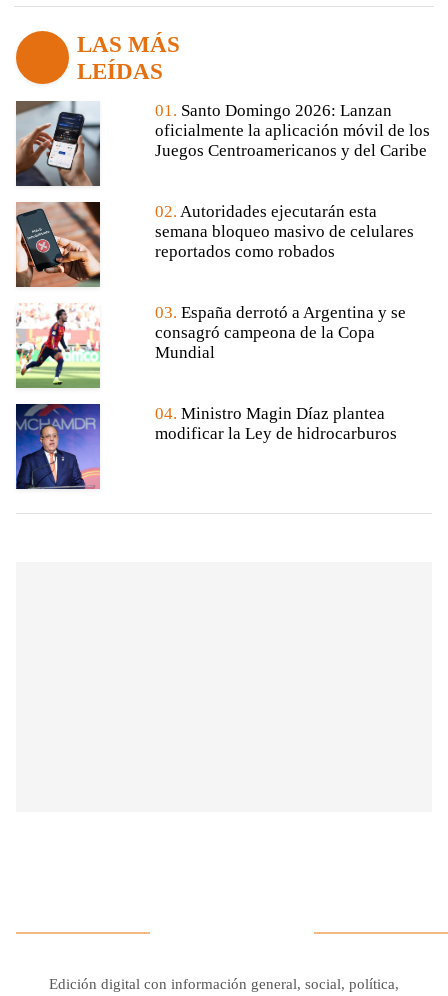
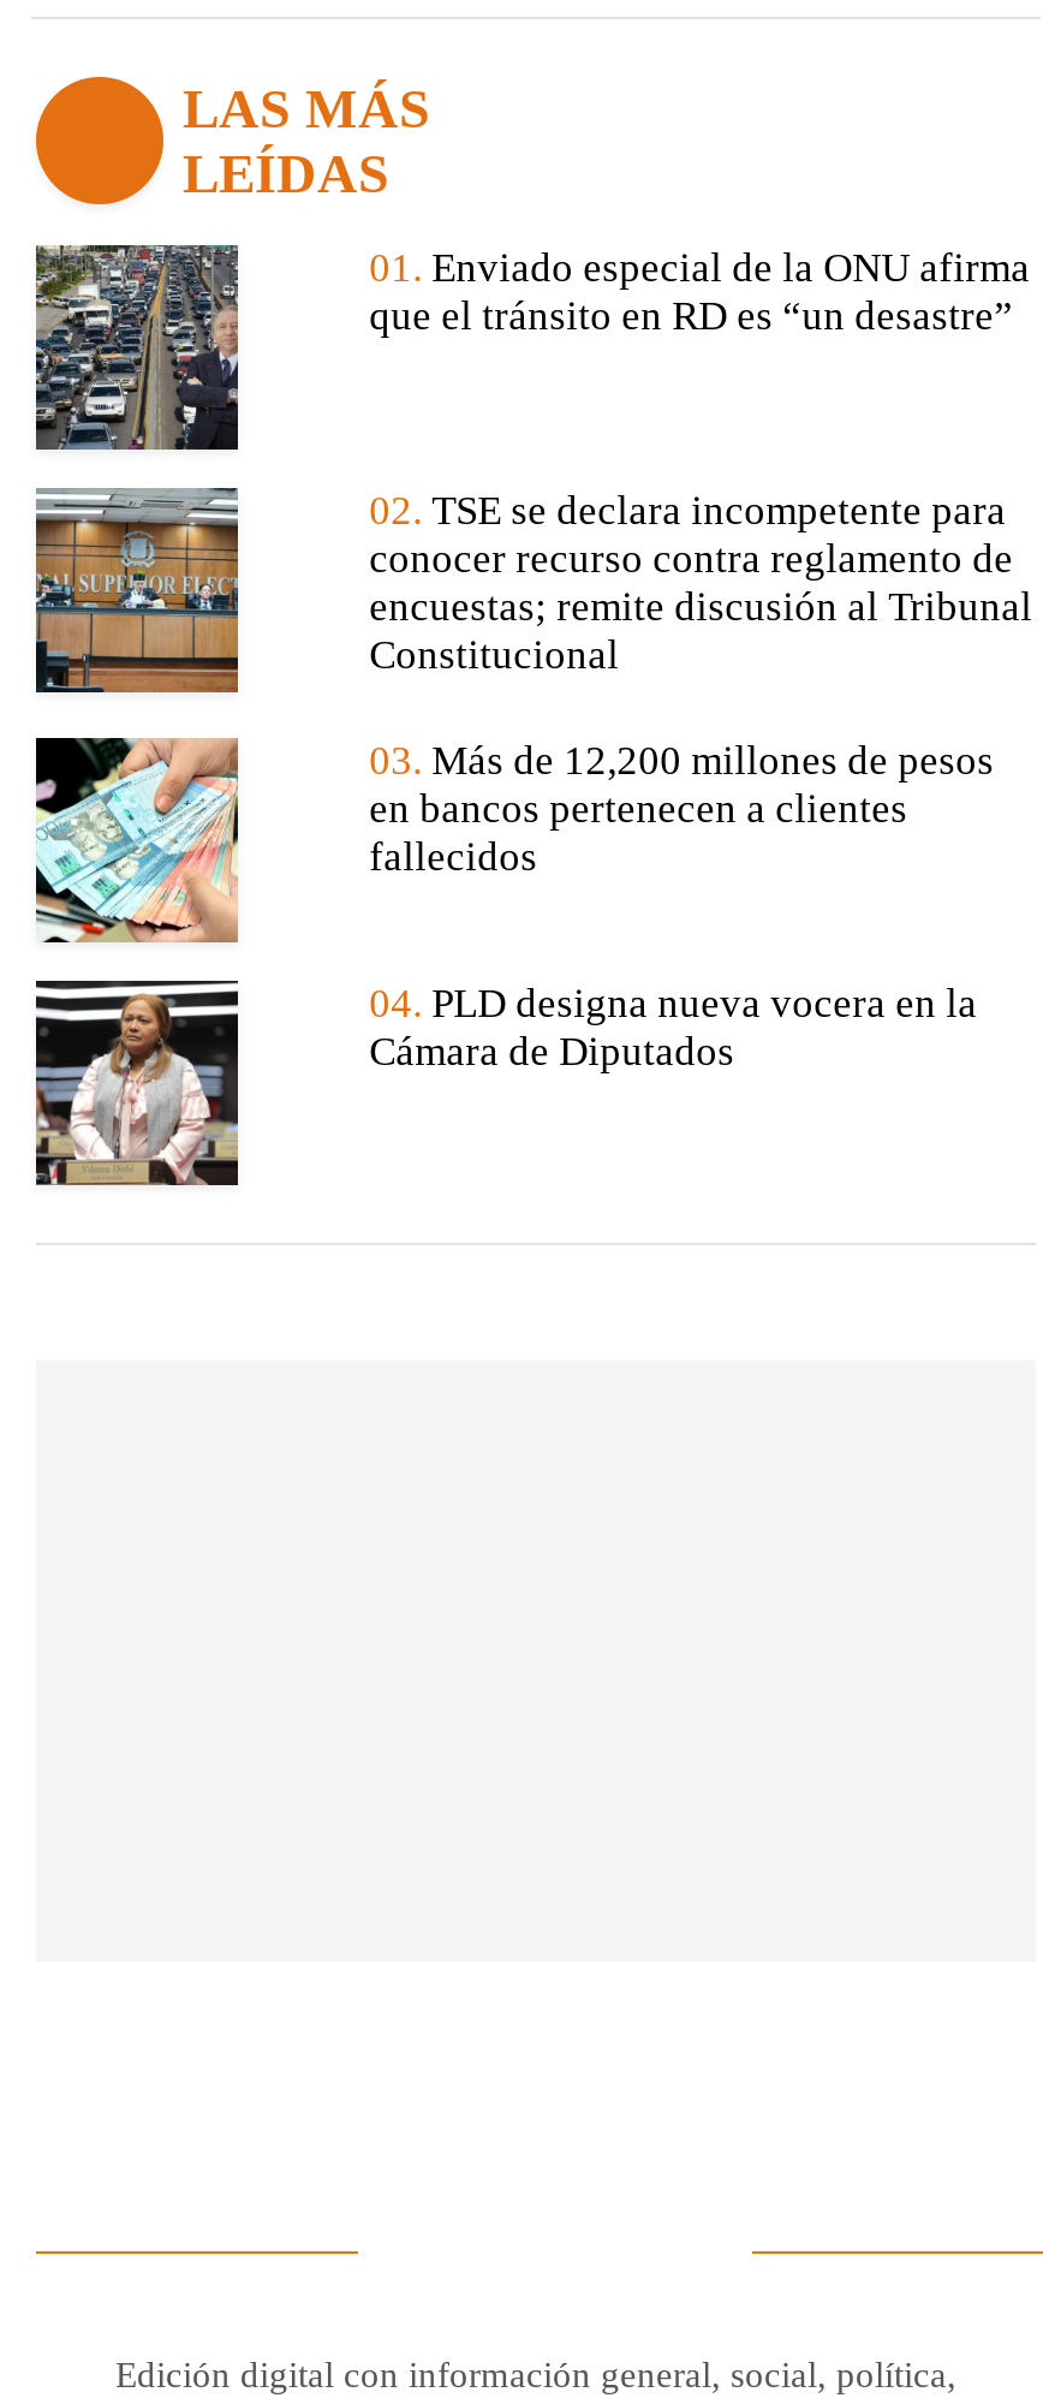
- [image]
+ [image]

- 01. Santo Domingo 2026: Lanzan
- oficialmente la aplicación móvil de los
- Juegos Centroamericanos y del Caribe
+ 01. Enviado especial de la ONU afirma
+ que el tránsito en RD es “un desastre”

- [image]
+ [image]

- 02. Autoridades ejecutarán esta
- semana bloqueo masivo de celulares
- reportados como robados
+ 02. TSE se declara incompetente para
+ conocer recurso contra reglamento de
+ encuestas; remite discusión al Tribunal
+ Constitucional

- [image]
+ [image]

- 03. España derrotó a Argentina y se
- consagró campeona de la Copa
- Mundial
+ 03. Más de 12,200 millones de pesos
+ en bancos pertenecen a clientes
+ fallecidos

- [image]
+ [image]

- 04. Ministro Magin Díaz plantea
- modificar la Ley de hidrocarburos
+ 04. PLD designa nueva vocera en la
+ Cámara de Diputados
